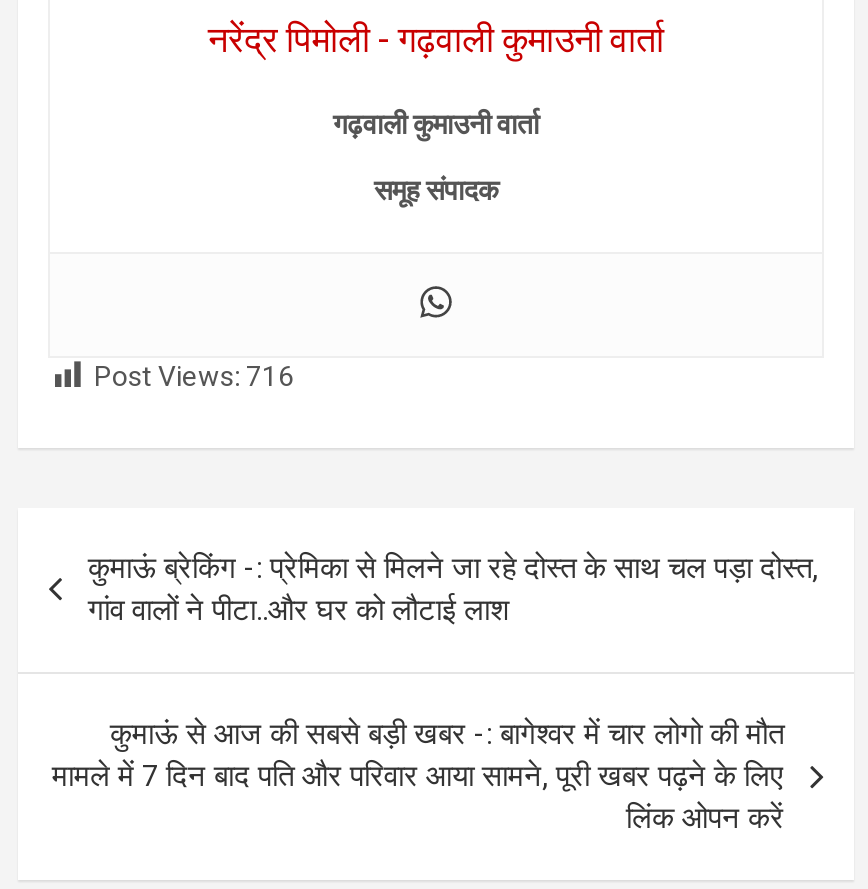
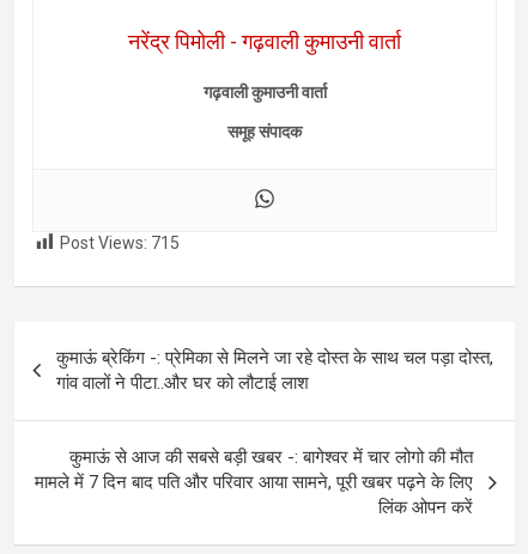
- Post Views: 716
+ Post Views: 715
